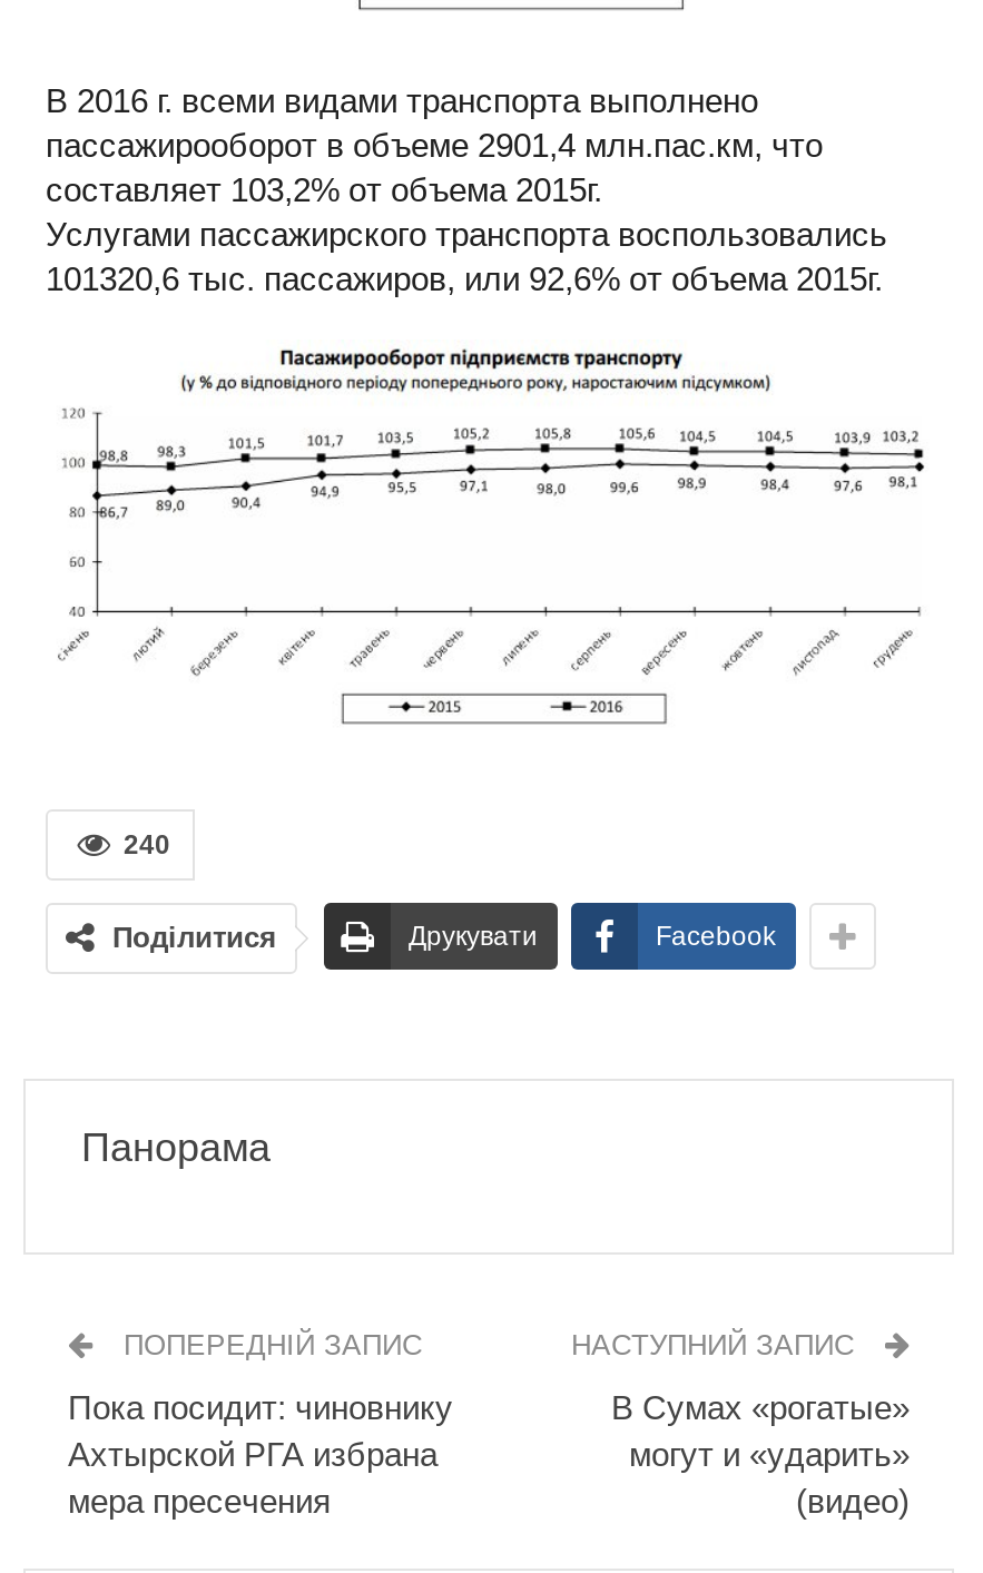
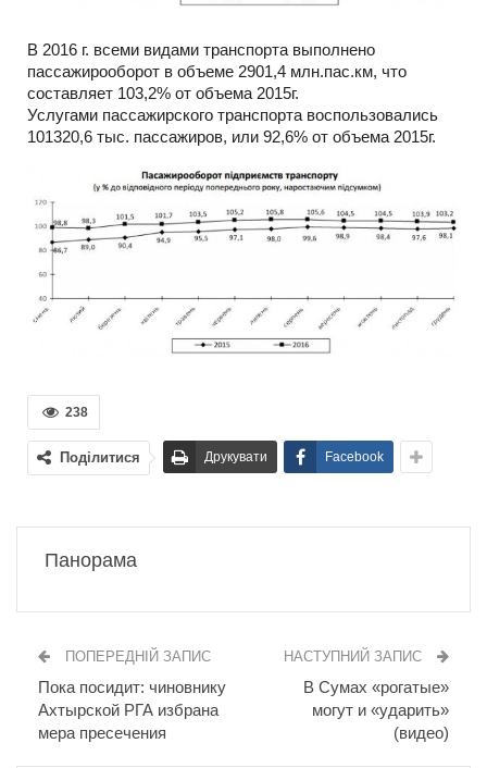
- 240
+ 238
